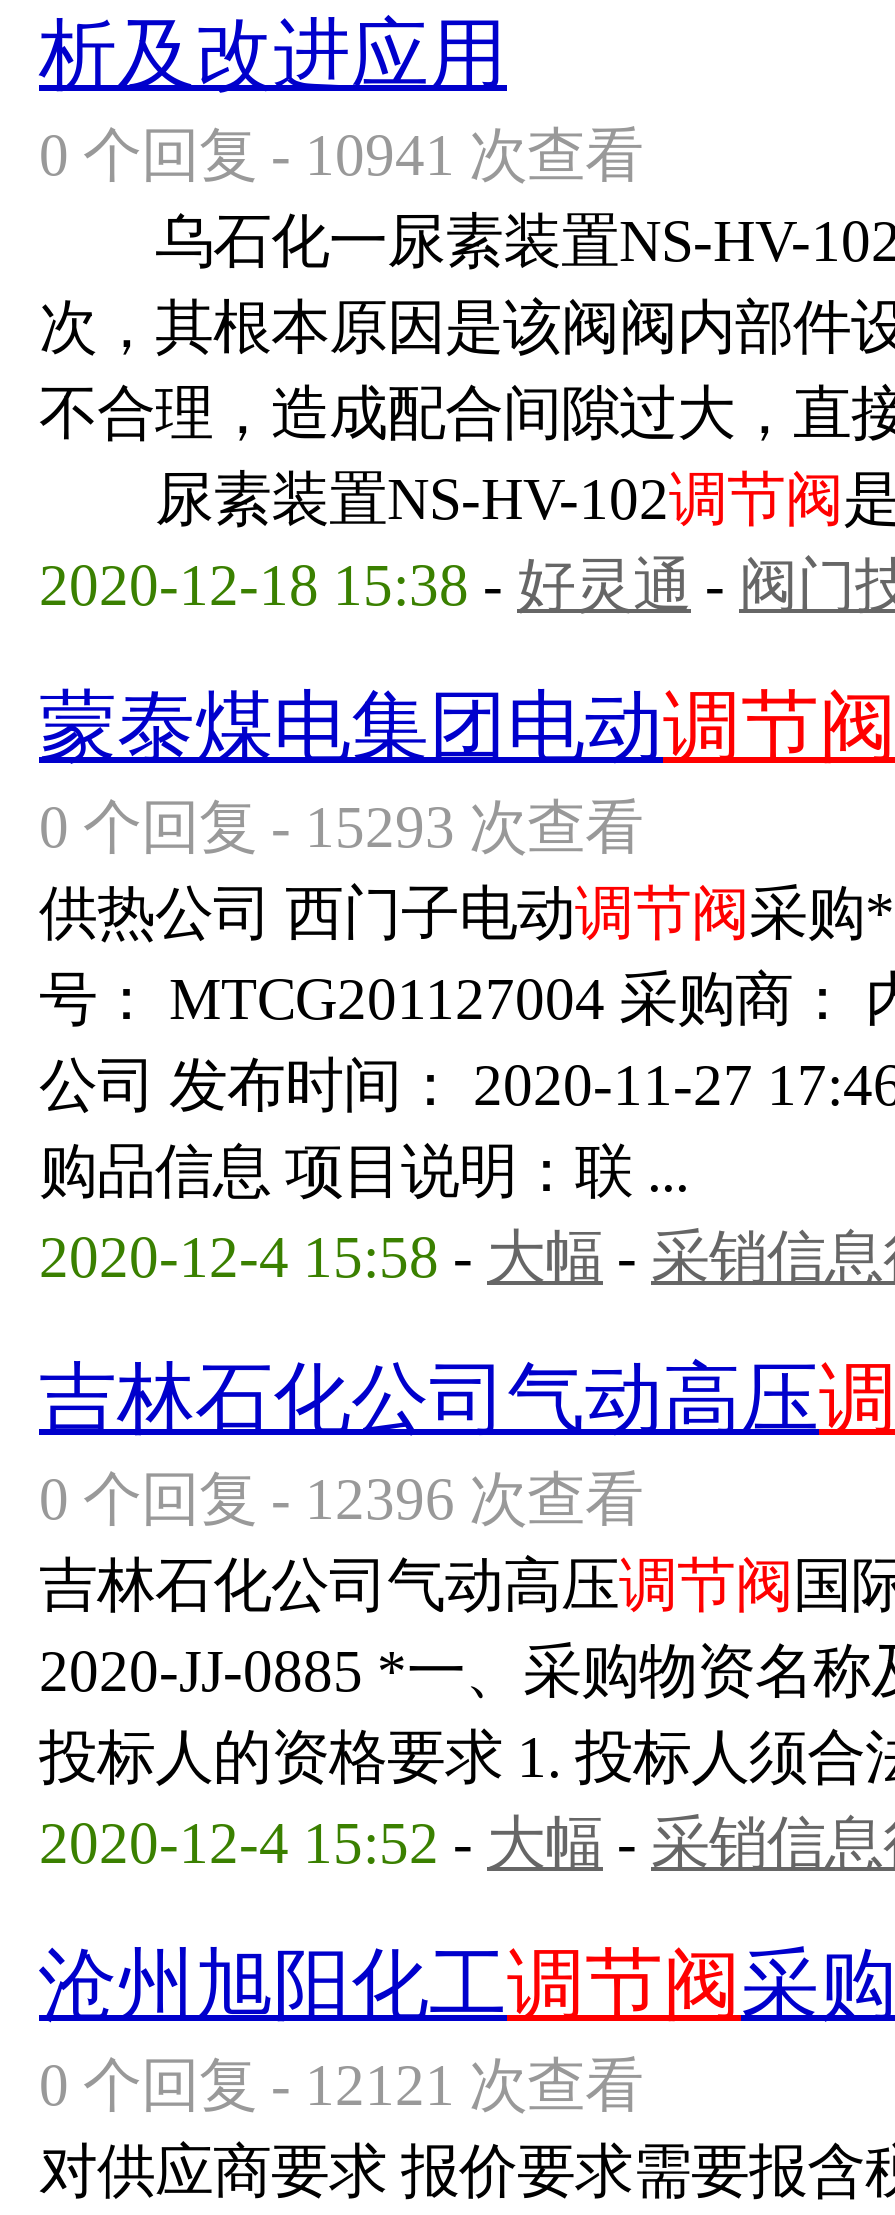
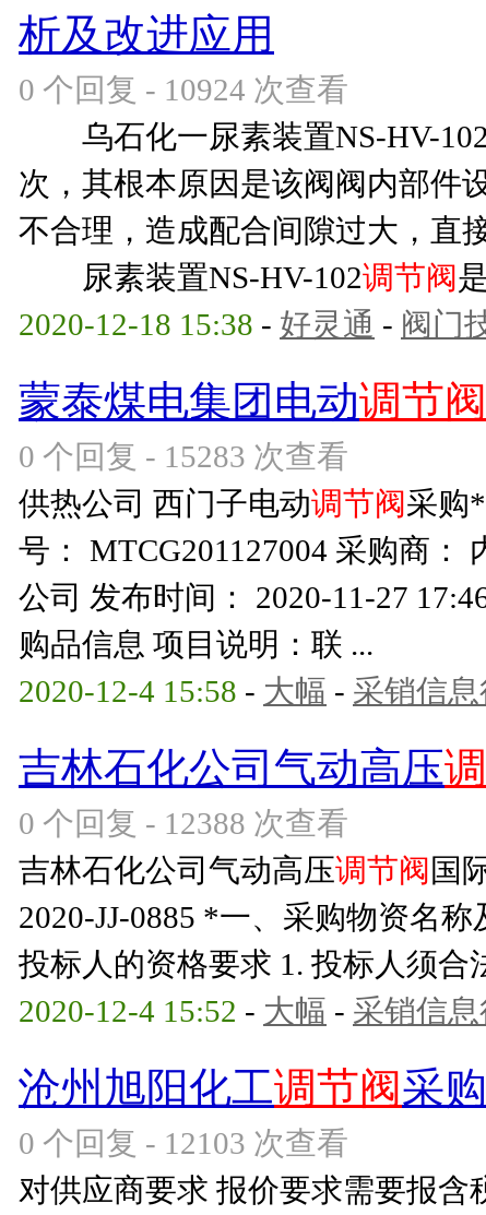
- 0 个回复 - 10941 次查看
+ 0 个回复 - 10924 次查看

- 0 个回复 - 15293 次查看
+ 0 个回复 - 15283 次查看

- 0 个回复 - 12396 次查看
+ 0 个回复 - 12388 次查看

- 0 个回复 - 12121 次查看
+ 0 个回复 - 12103 次查看
